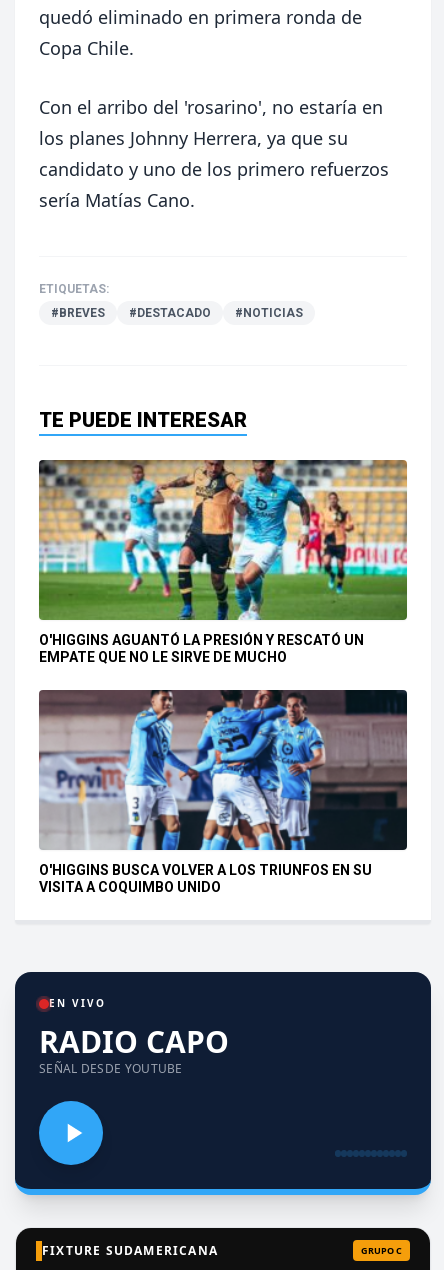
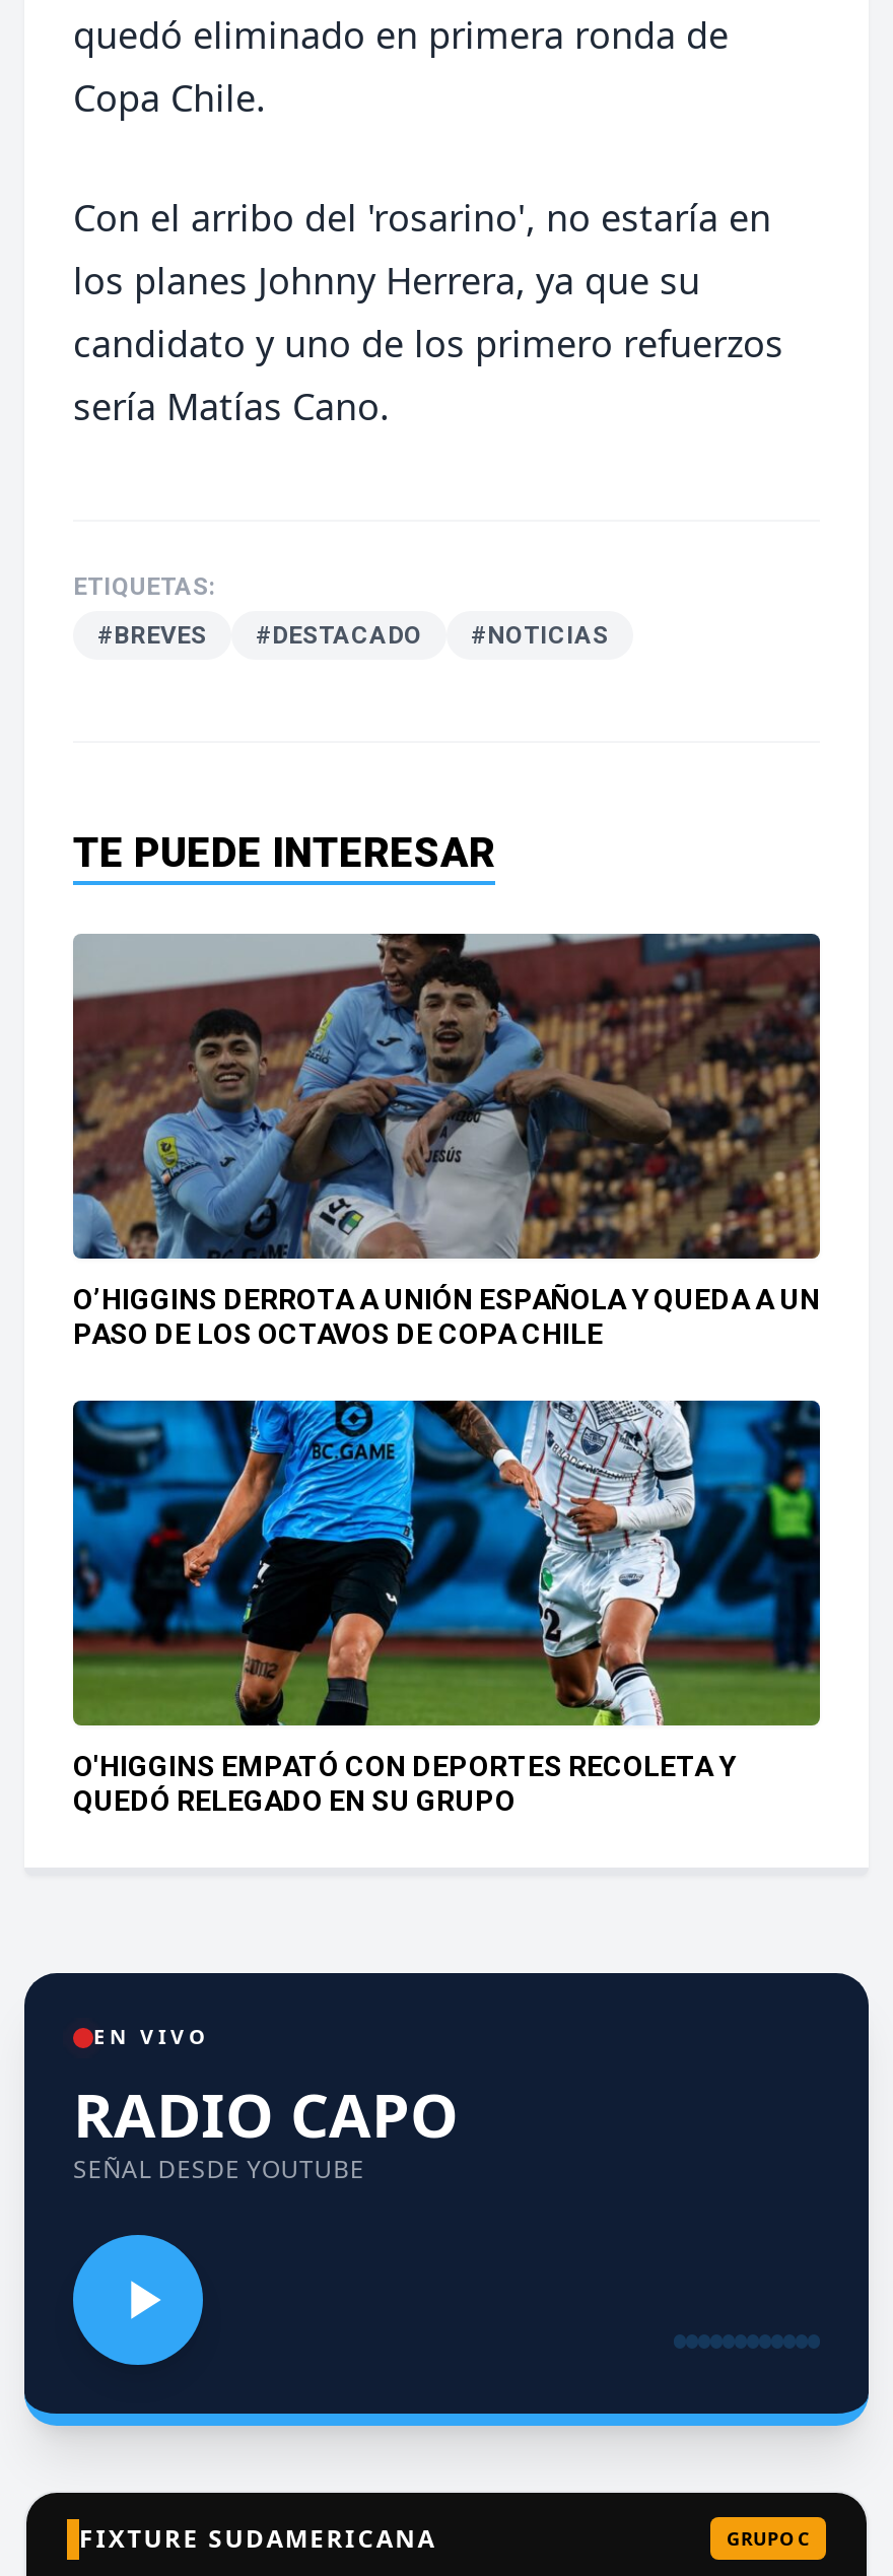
- [image]
- O'HIGGINS AGUANTÓ LA PRESIÓN Y RESCATÓ UN
- EMPATE QUE NO LE SIRVE DE MUCHO
+ [image]
+ O’HIGGINS DERROTA A UNIÓN ESPAÑOLA Y QUEDA A UN
+ PASO DE LOS OCTAVOS DE COPA CHILE

- [image]
- O'HIGGINS BUSCA VOLVER A LOS TRIUNFOS EN SU
- VISITA A COQUIMBO UNIDO
+ [image]
+ O'HIGGINS EMPATÓ CON DEPORTES RECOLETA Y
+ QUEDÓ RELEGADO EN SU GRUPO
